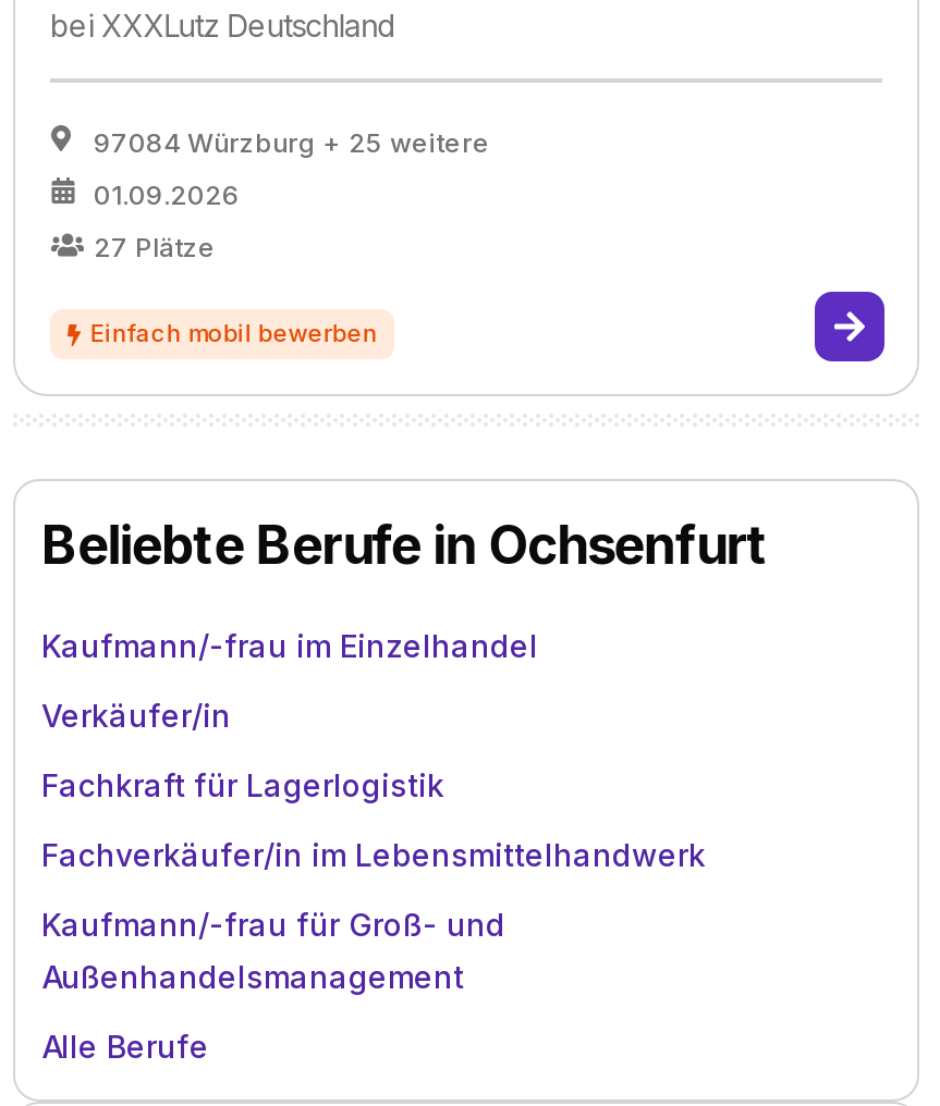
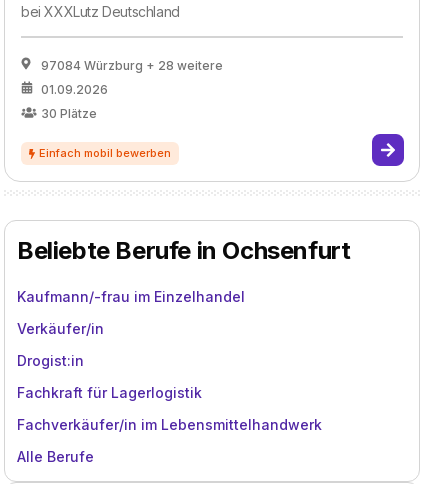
- 97084 Würzburg + 25 weitere
+ 97084 Würzburg + 28 weitere

- 27 Plätze
+ 30 Plätze

+ Drogist:in

moved down: Fachkraft für Lagerlogistik | Fachverkäufer/in im Lebensmittelhandwerk

- Kaufmann/-frau für Groß- und
- Außenhandelsmanagement
